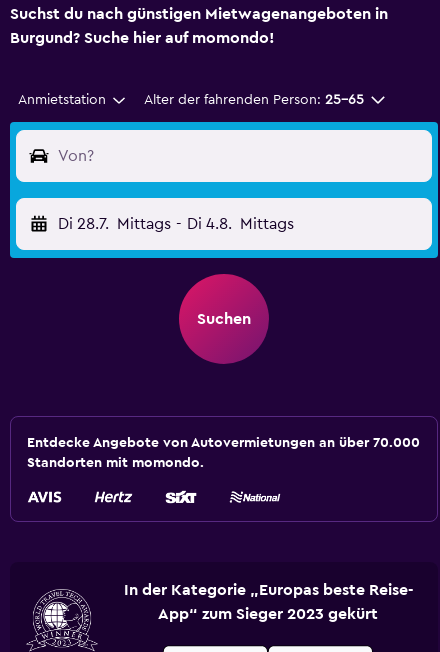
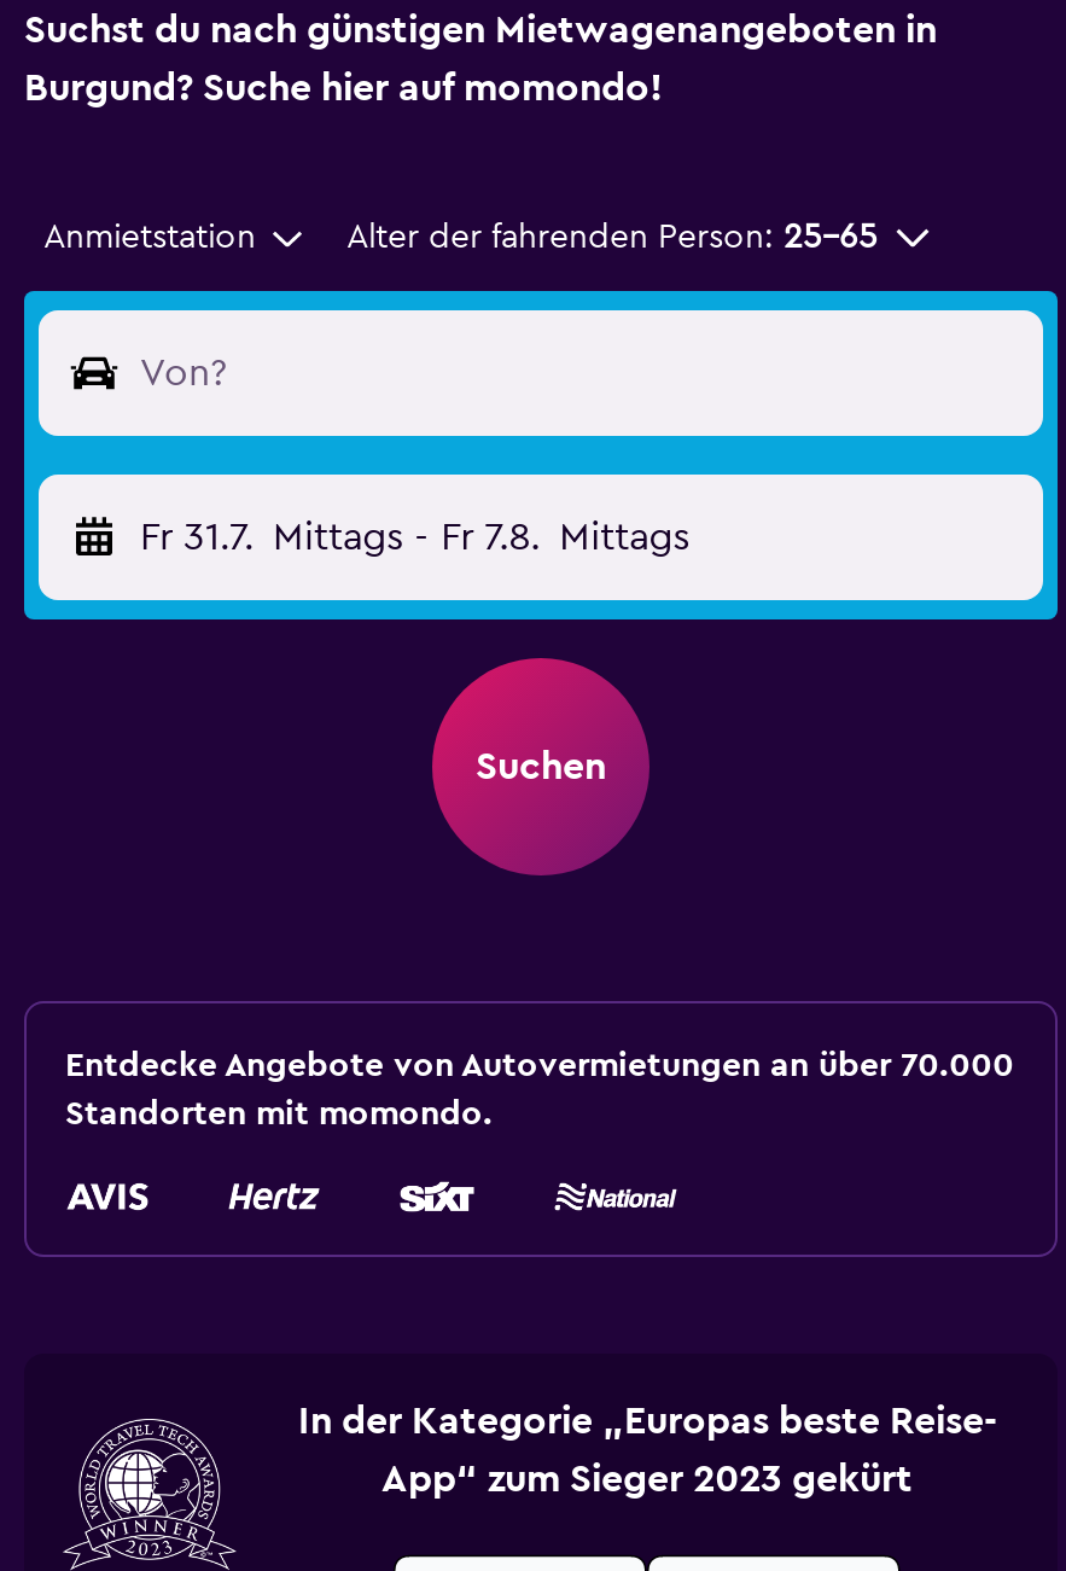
- Di 28.7. Mittags - Di 4.8. Mittags
+ Fr 31.7. Mittags - Fr 7.8. Mittags
